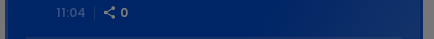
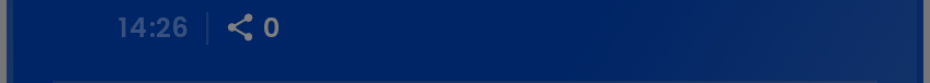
- 11:04 0
+ 14:26 0
